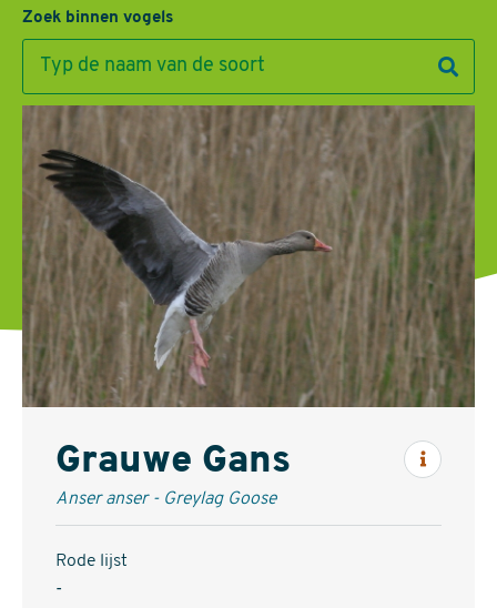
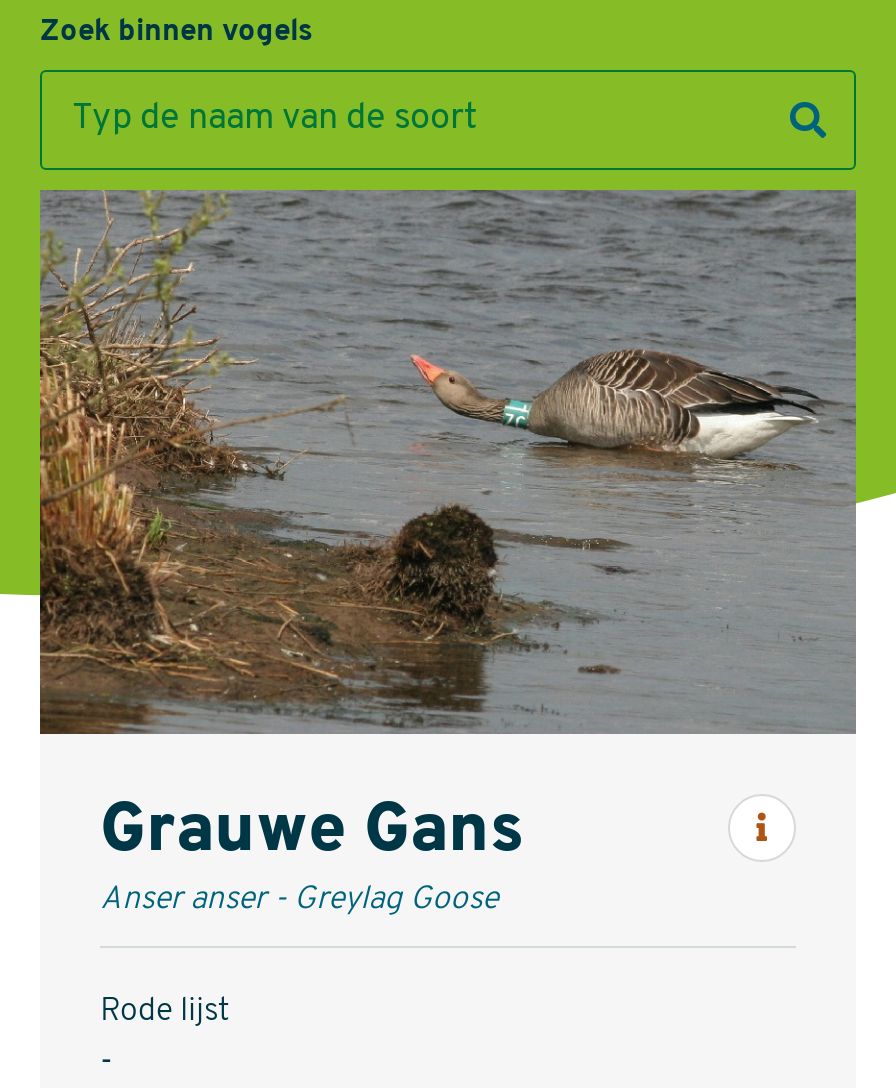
- [image]
+ [image]
